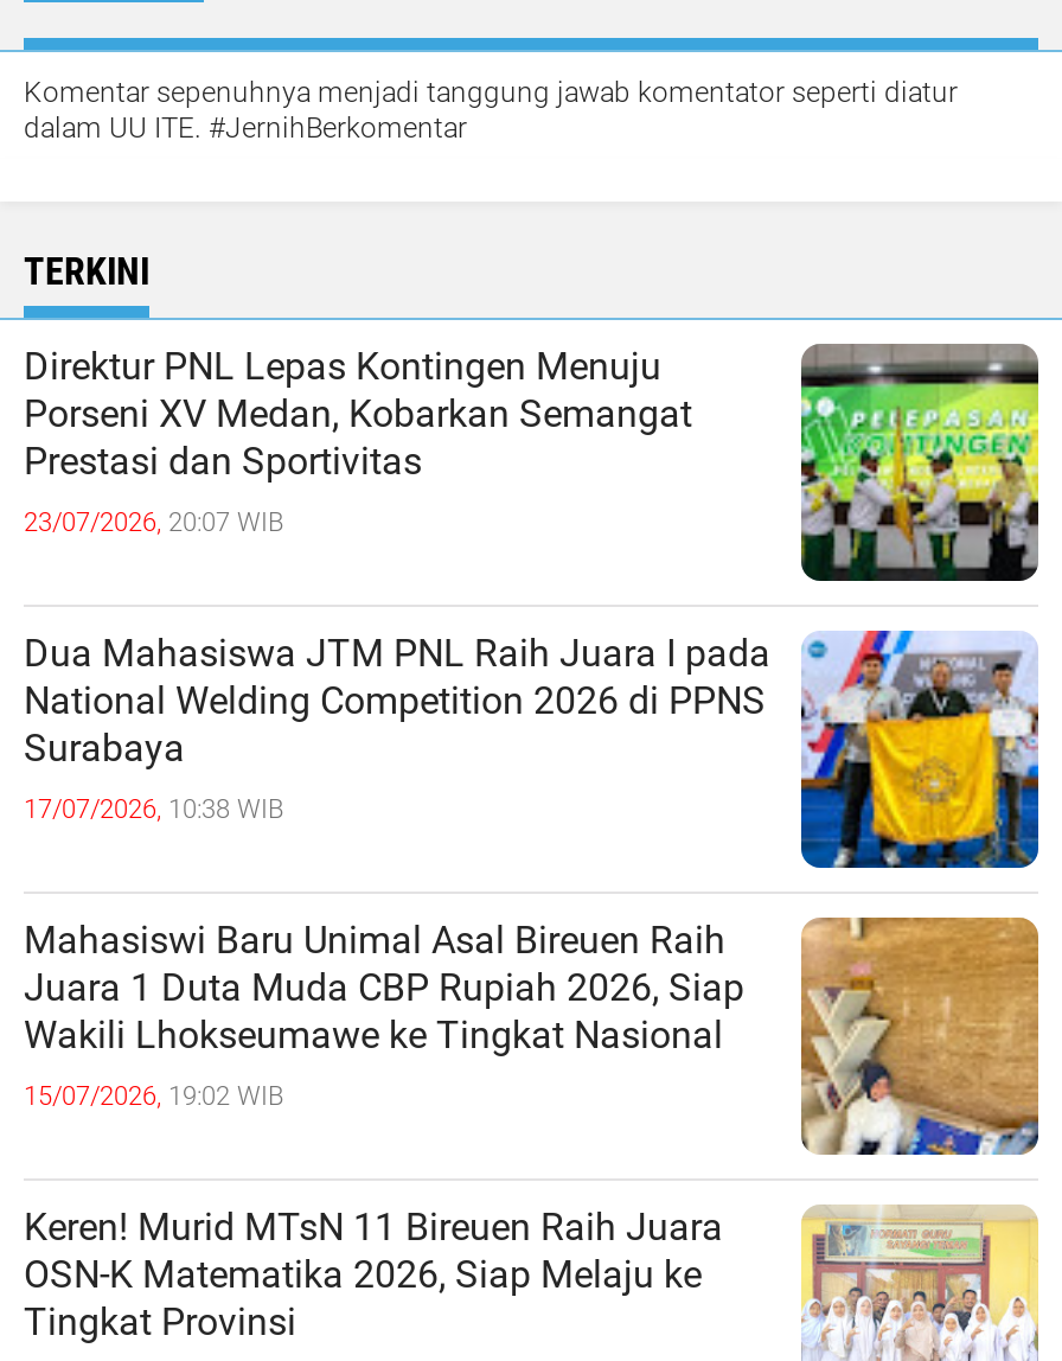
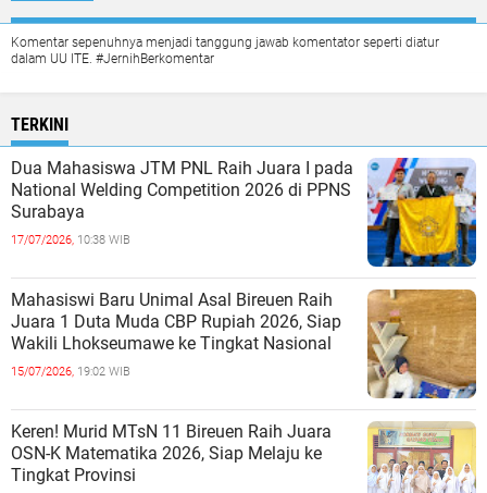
- Direktur PNL Lepas Kontingen Menuju
- Porseni XV Medan, Kobarkan Semangat
- Prestasi dan Sportivitas
- 23/07/2026, 20:07 WIB

- [image]
